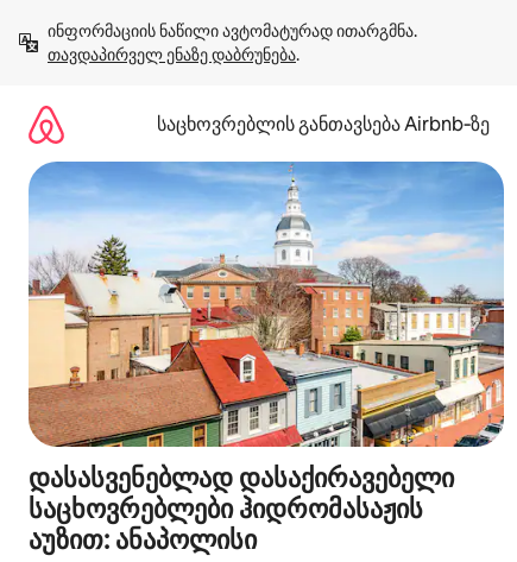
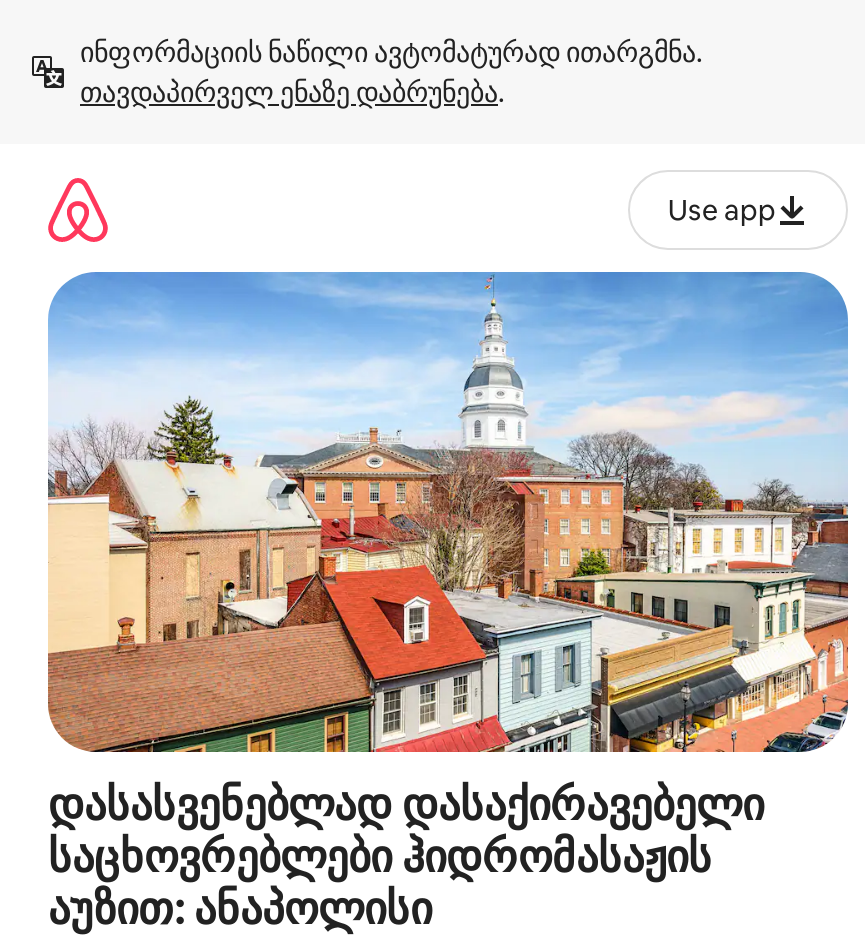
- საცხოვრებლის განთავსება Airbnb‑ზე
+ Use app
